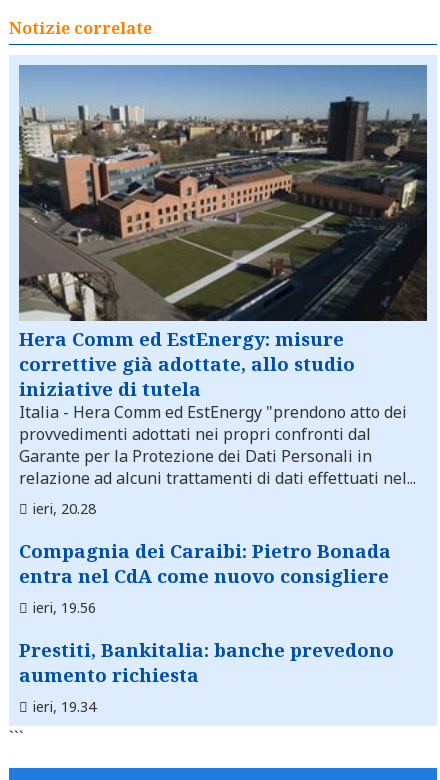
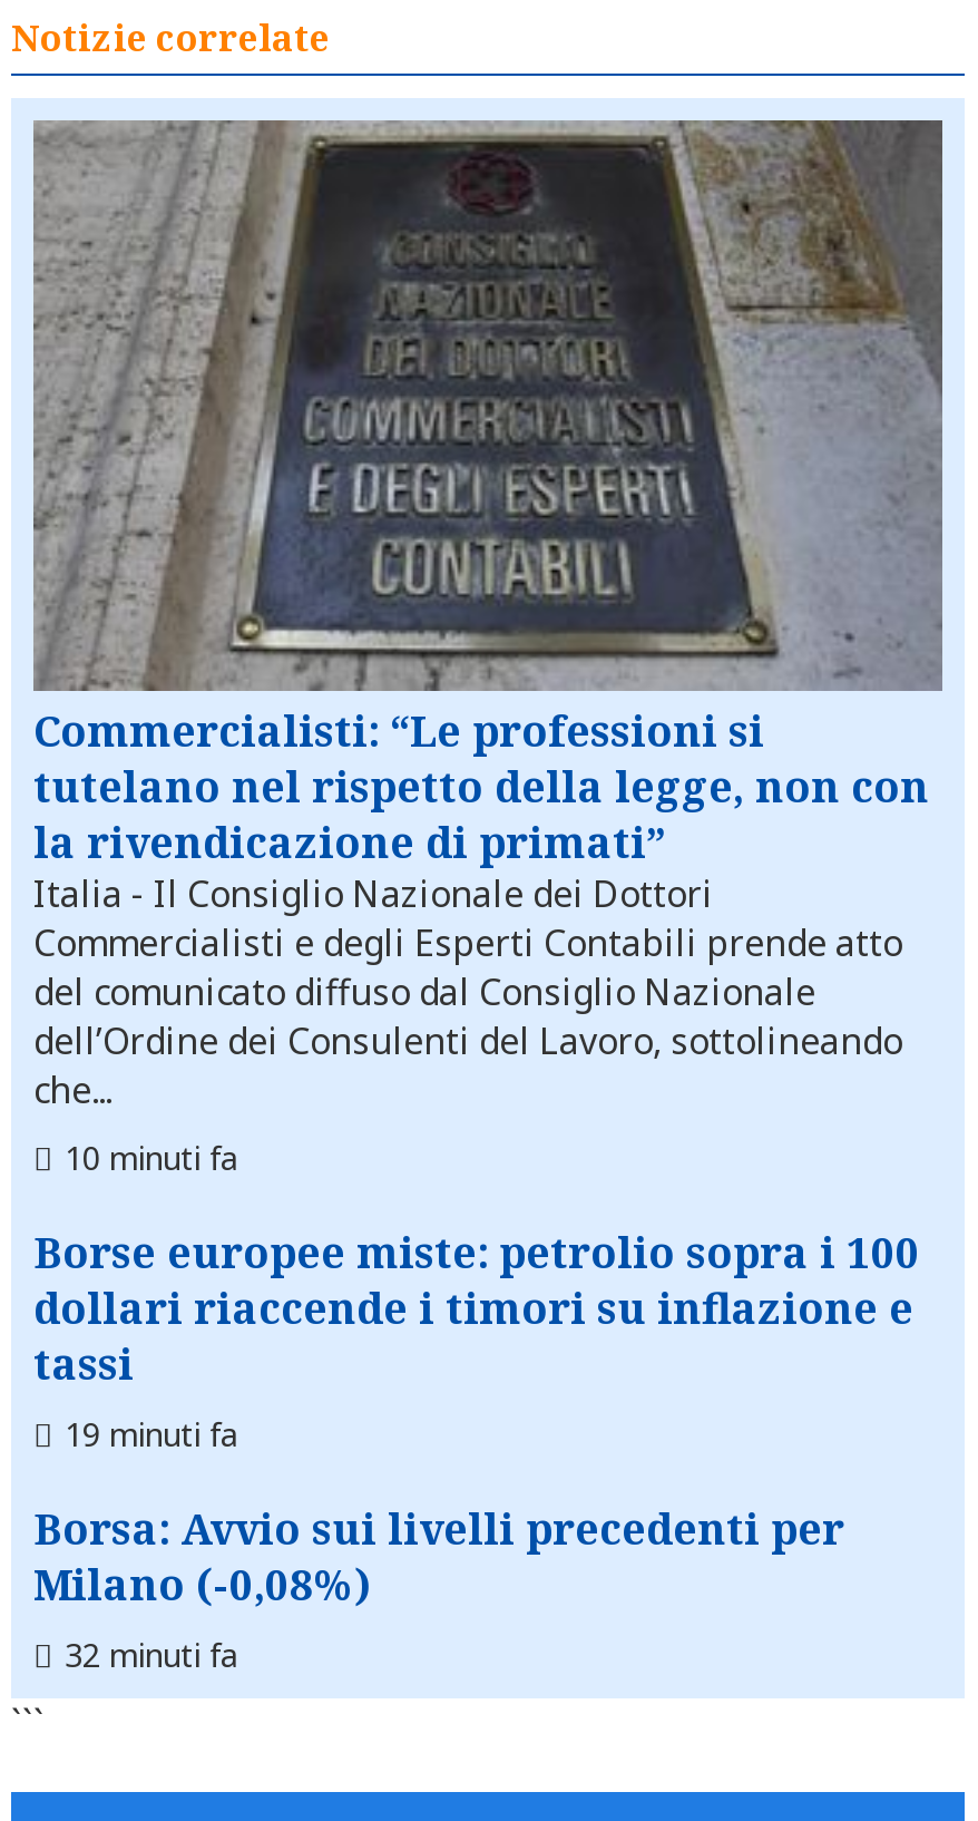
- [image]
- Hera Comm ed EstEnergy: misure
- correttive già adottate, allo studio
- iniziative di tutela
- Italia - Hera Comm ed EstEnergy "prendono atto dei
- provvedimenti adottati nei propri confronti dal
- Garante per la Protezione dei Dati Personali in
- relazione ad alcuni trattamenti di dati effettuati nel...
+ [image]
+ Commercialisti: “Le professioni si
+ tutelano nel rispetto della legge, non con
+ la rivendicazione di primati”
+ Italia - Il Consiglio Nazionale dei Dottori
+ Commercialisti e degli Esperti Contabili prende atto
+ del comunicato diffuso dal Consiglio Nazionale
+ dell’Ordine dei Consulenti del Lavoro, sottolineando
+ che...

- ieri, 20.28
+ 10 minuti fa

- Compagnia dei Caraibi: Pietro Bonada
- entra nel CdA come nuovo consigliere
- ieri, 19.56
+ Borse europee miste: petrolio sopra i 100
+ dollari riaccende i timori su inflazione e
+ tassi
+ 19 minuti fa

- Prestiti, Bankitalia: banche prevedono
- aumento richiesta
- ieri, 19.34
+ Borsa: Avvio sui livelli precedenti per
+ Milano (-0,08%)
+ 32 minuti fa
